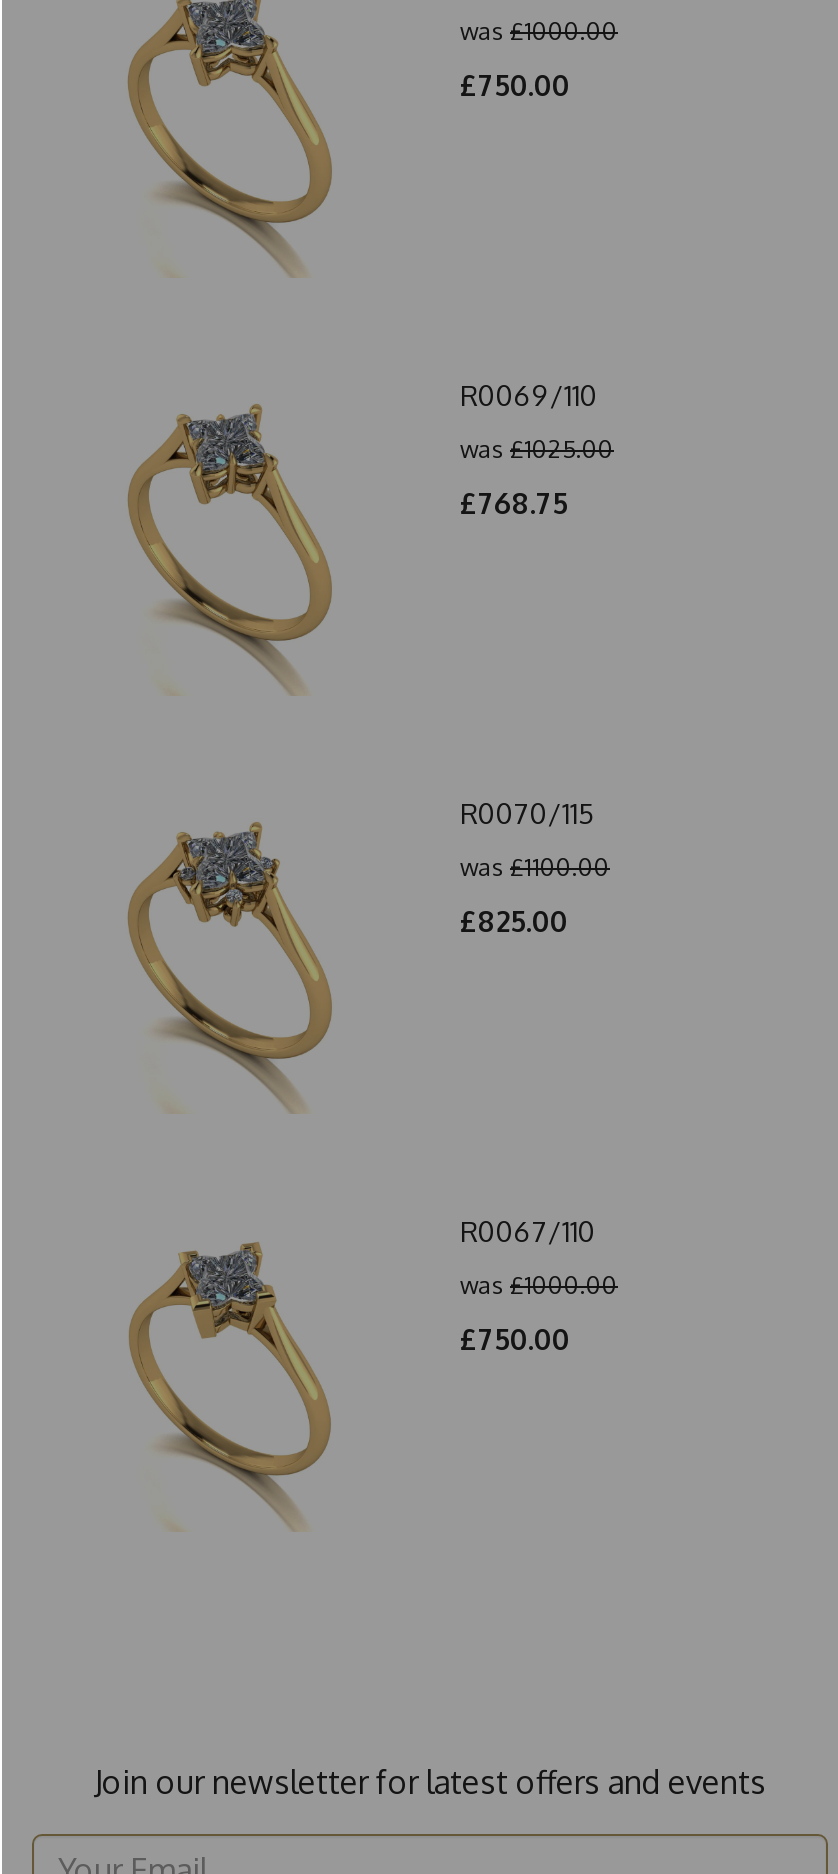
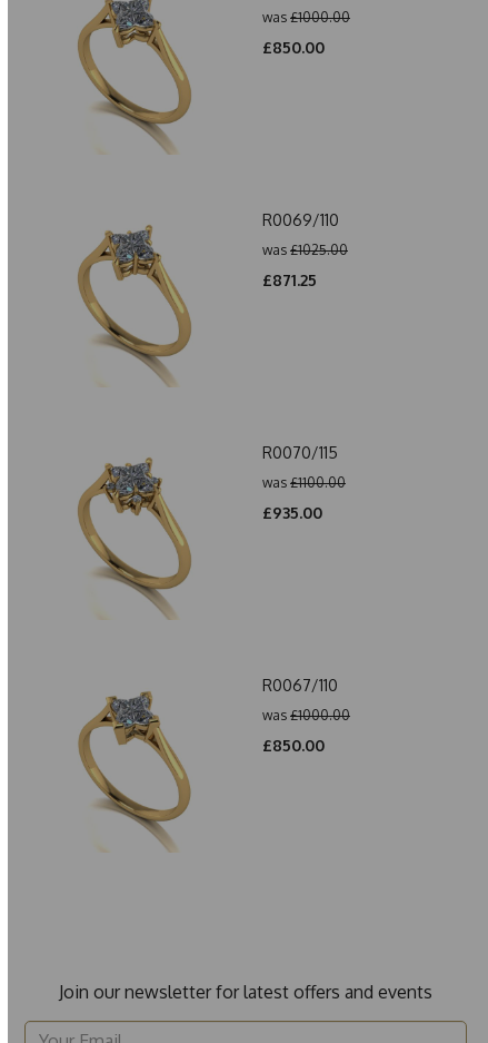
- £750.00
+ £850.00

- £768.75
+ £871.25

- £825.00
+ £935.00

- £750.00
+ £850.00
